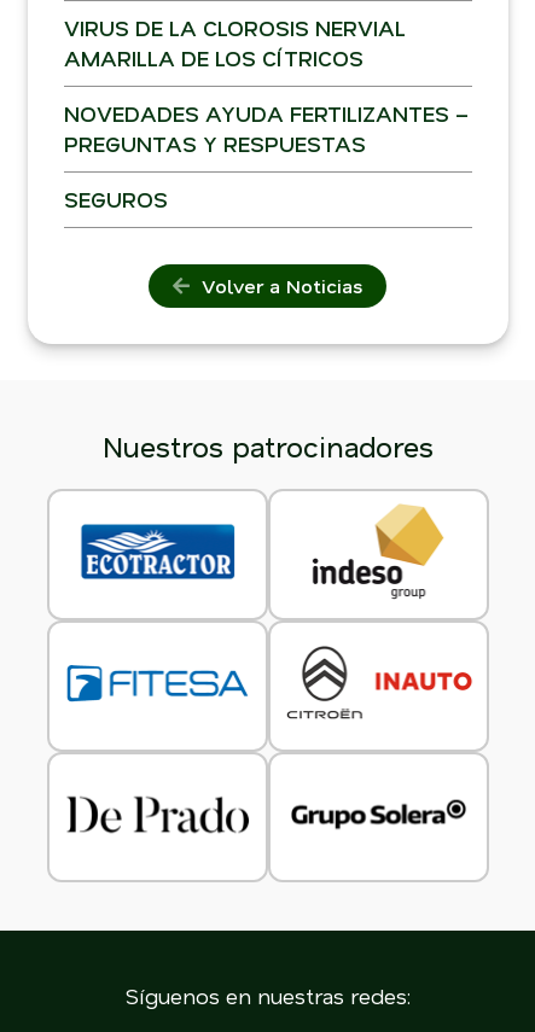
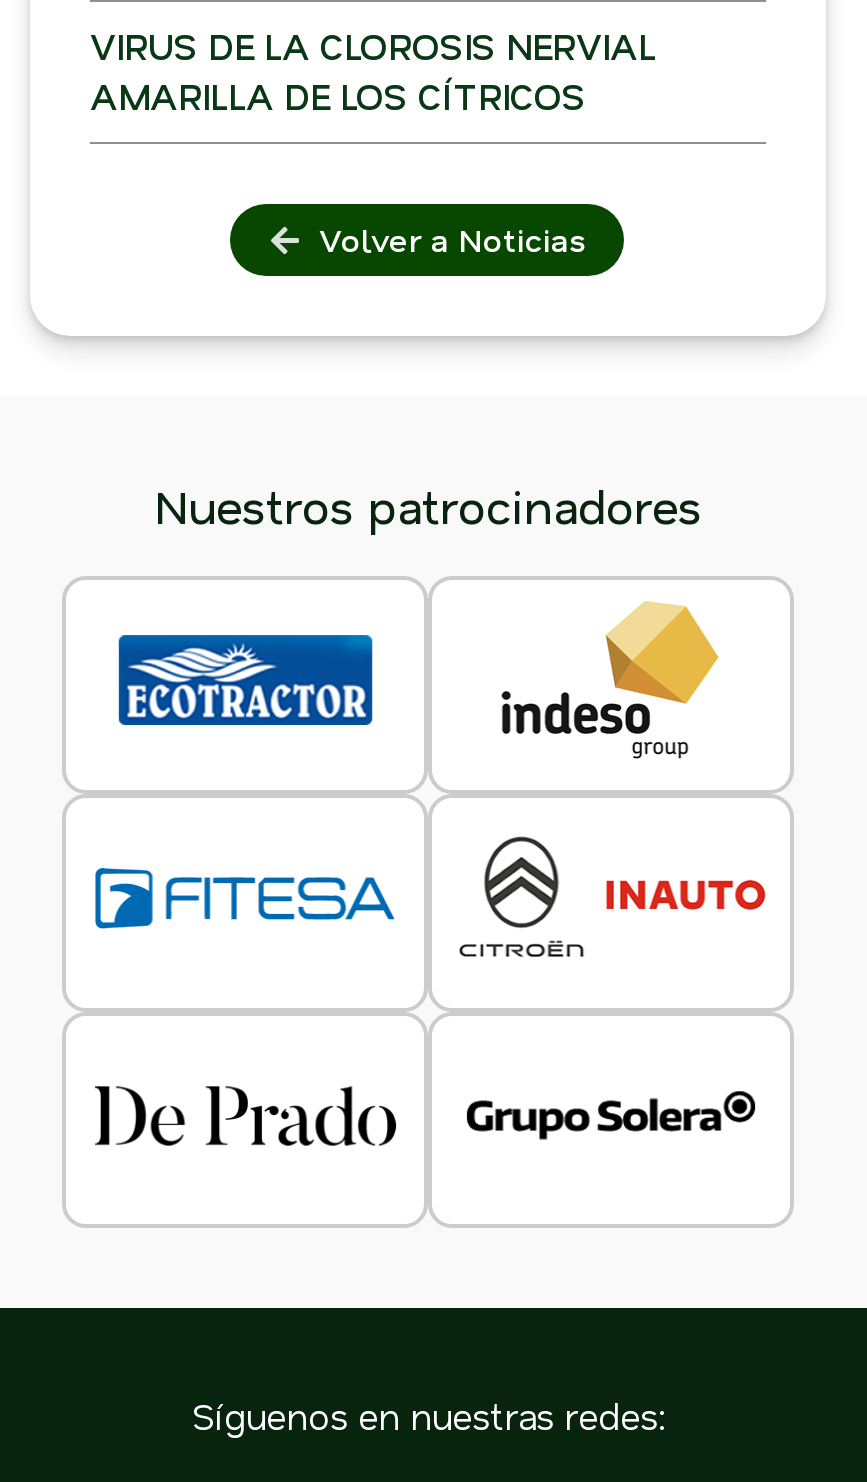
- NOVEDADES AYUDA FERTILIZANTES –
- PREGUNTAS Y RESPUESTAS
- SEGUROS
